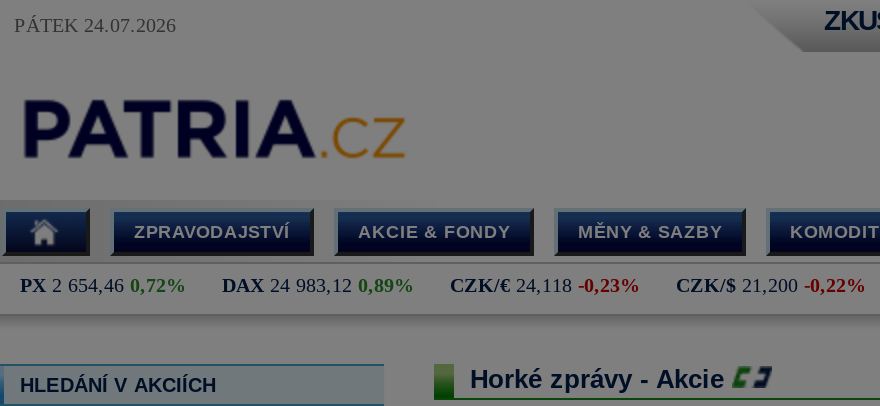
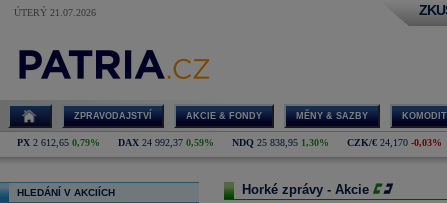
- PÁTEK 24.07.2026
+ ÚTERÝ 21.07.2026

- PX 2 654,46 0,72%
- DAX 24 983,12 0,89%
- CZK/€ 24,118 -0,23%
- CZK/$ 21,200 -0,22%
+ PX 2 612,65 0,79%
+ DAX 24 992,37 0,59%
+ NDQ 25 838,95 1,30%
+ CZK/€ 24,170 -0,03%
